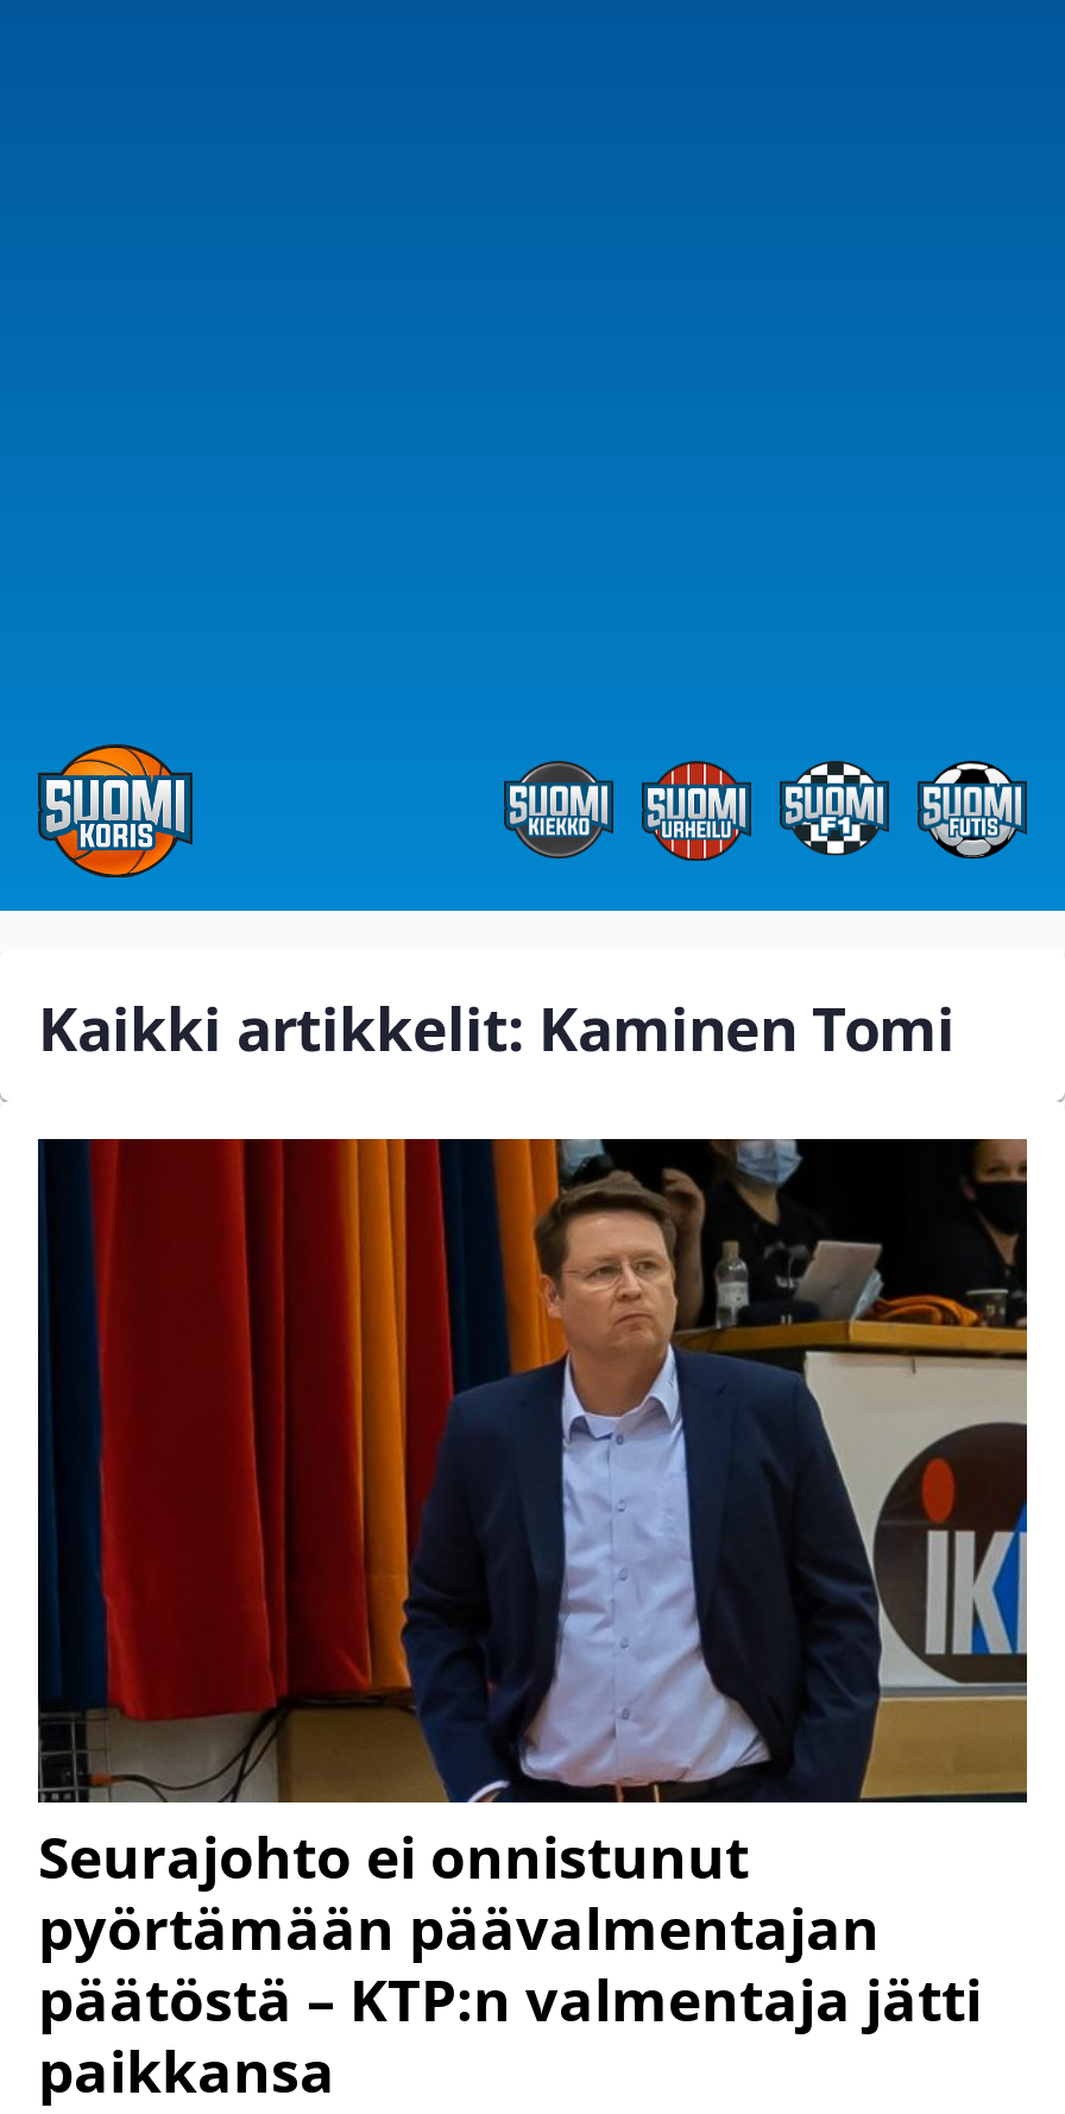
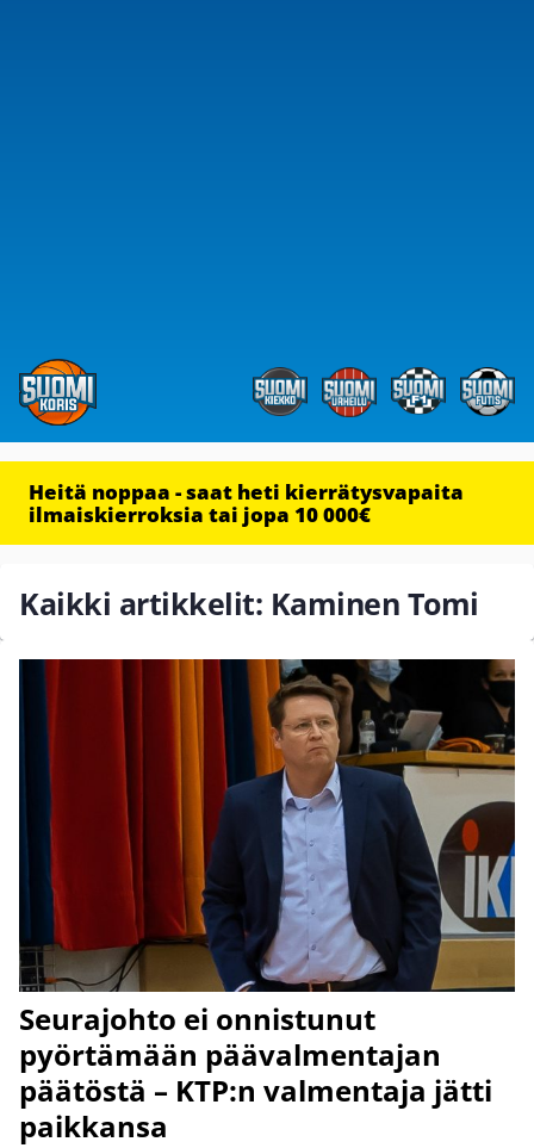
+ Heitä noppaa - saat heti kierrätysvapaita
+ ilmaiskierroksia tai jopa 10 000€
